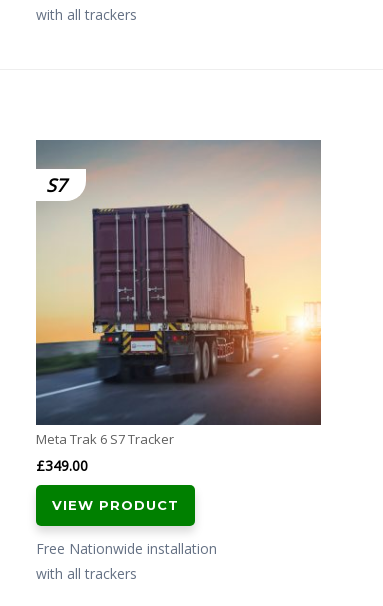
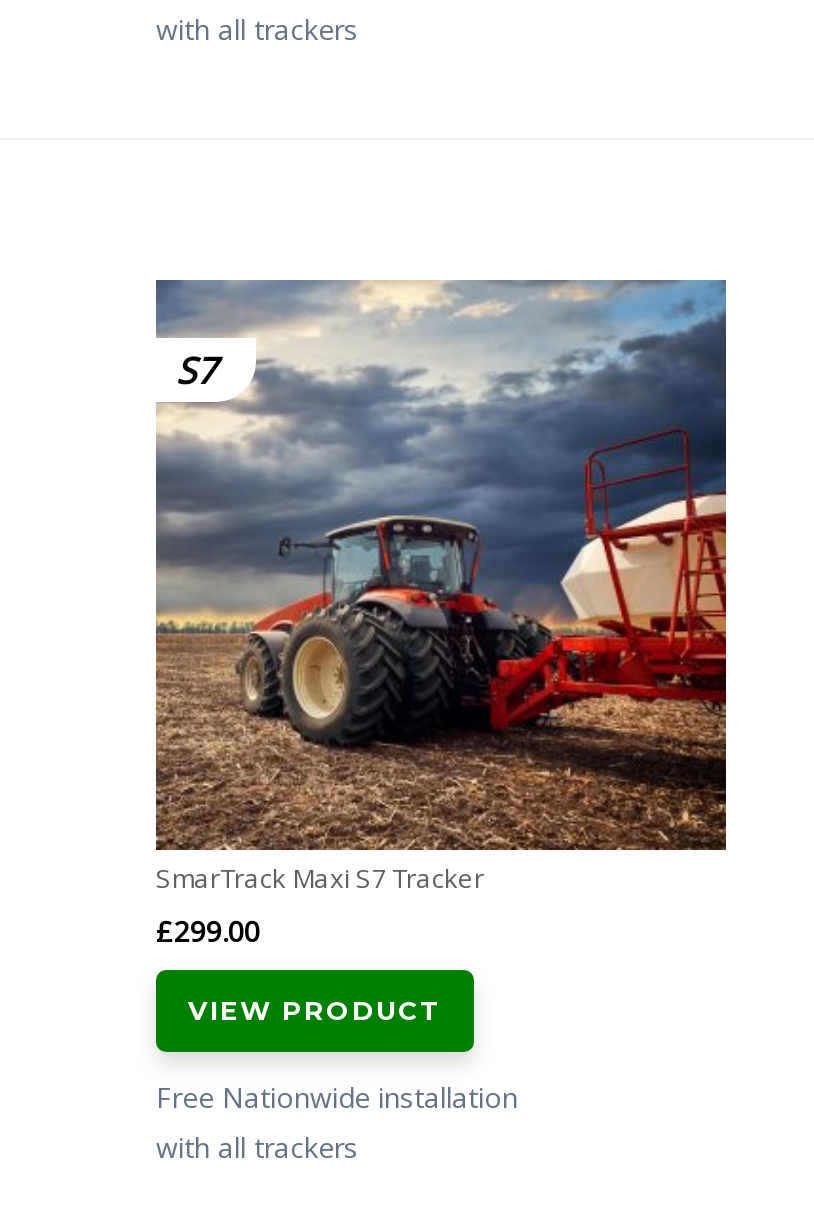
- [image]
- Meta Trak 6 S7 Tracker
- £349.00
+ [image]
+ SmarTrack Maxi S7 Tracker
+ £299.00
